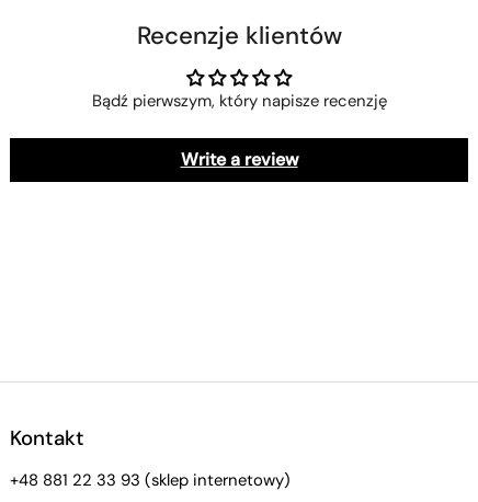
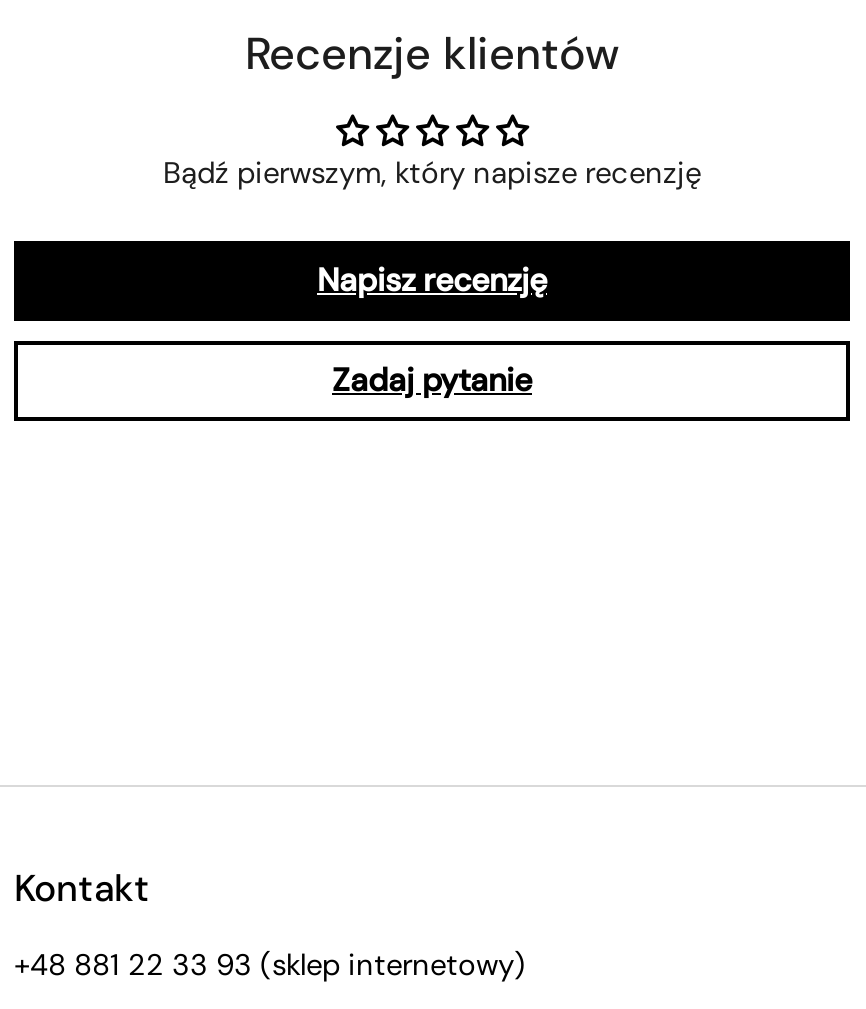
- Write a review
+ Napisz recenzję
+ Zadaj pytanie
